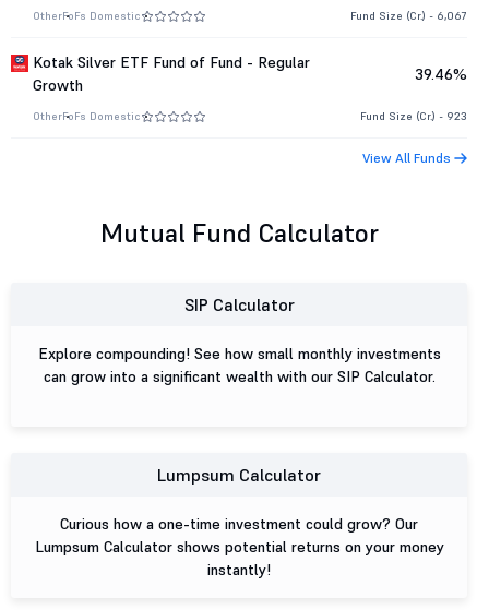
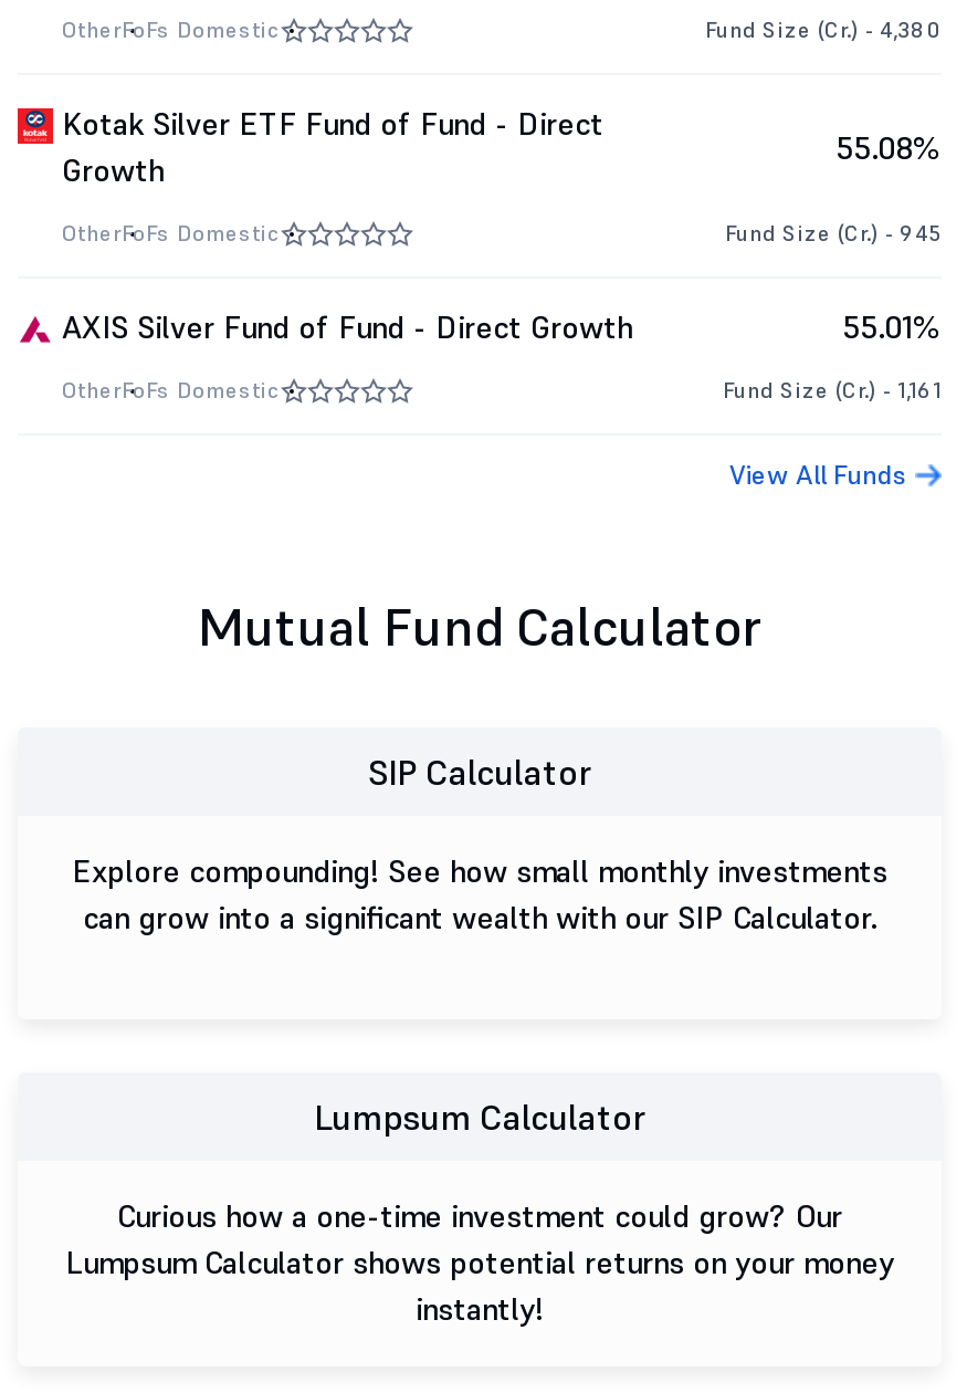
- Fund Size (Cr.) - 6,067
+ Fund Size (Cr.) - 4,380

- Kotak Silver ETF Fund of Fund - Regular
+ Kotak Silver ETF Fund of Fund - Direct

- 39.46%
+ 55.08%

- Fund Size (Cr.) - 923
+ Fund Size (Cr.) - 945
+ AXIS Silver Fund of Fund - Direct Growth
+ 55.01%
+ OtherFoFs Domestic
+ Fund Size (Cr.) - 1,161
